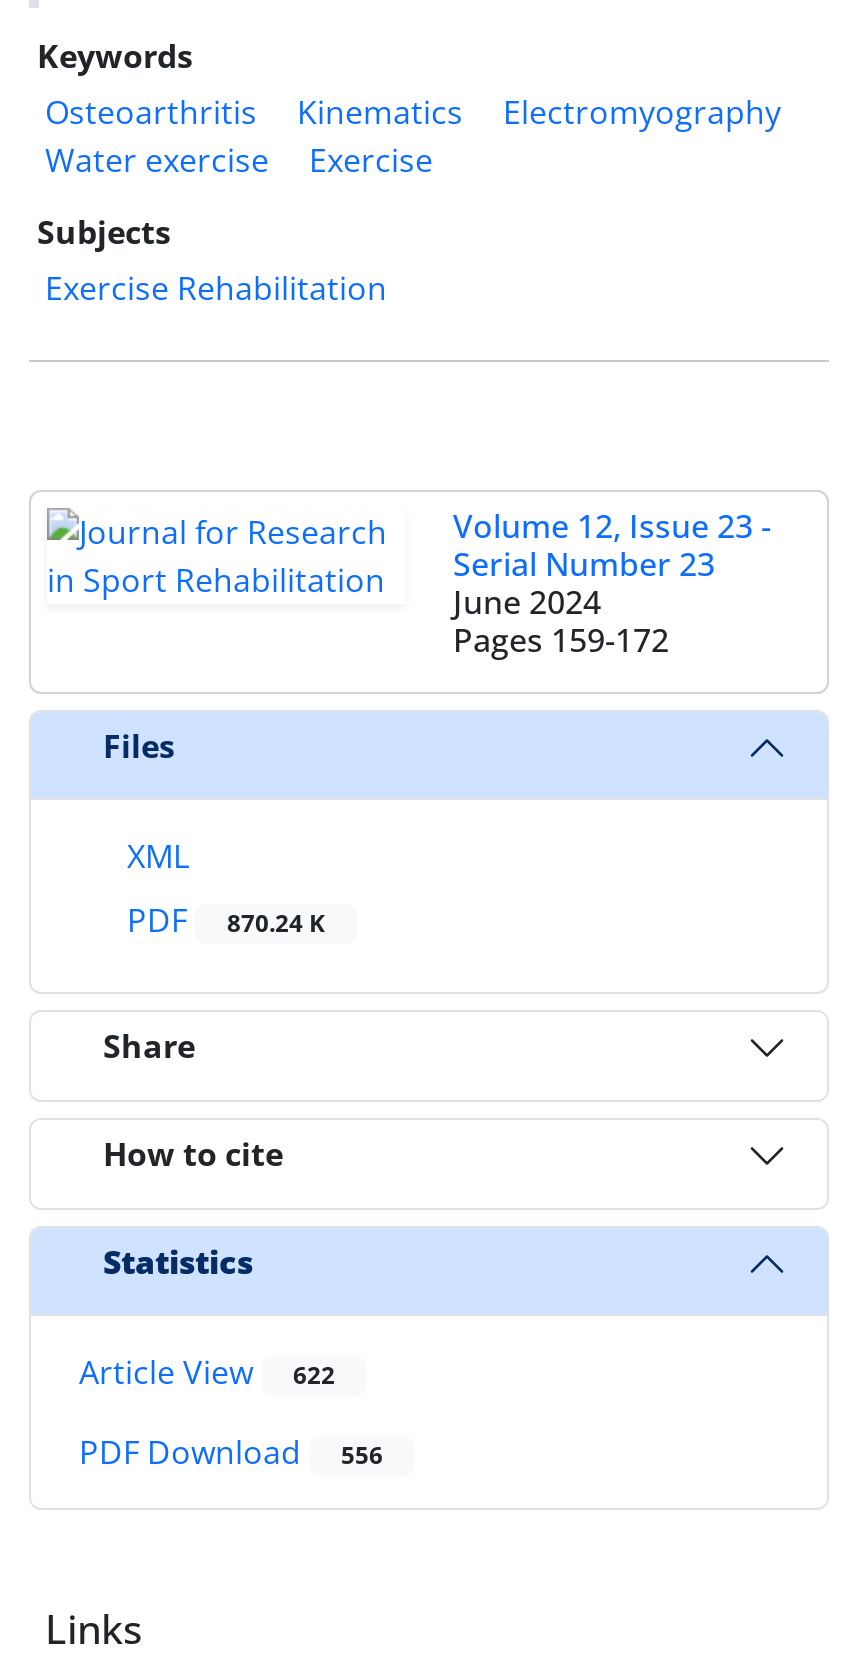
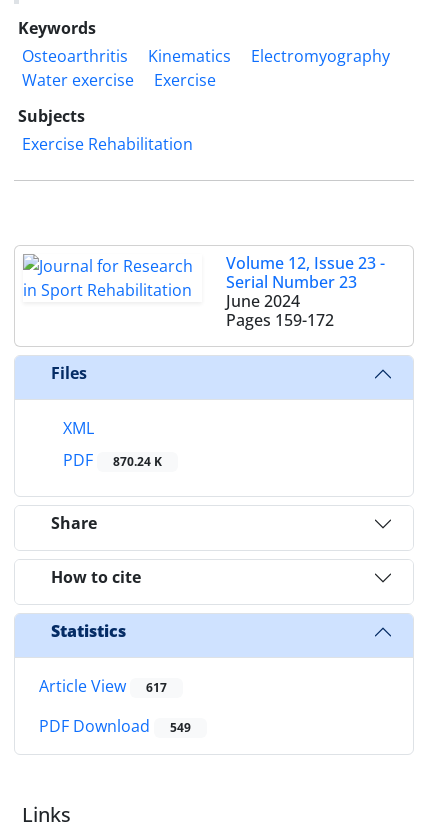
- Article View 622
+ Article View 617

- PDF Download 556
+ PDF Download 549
